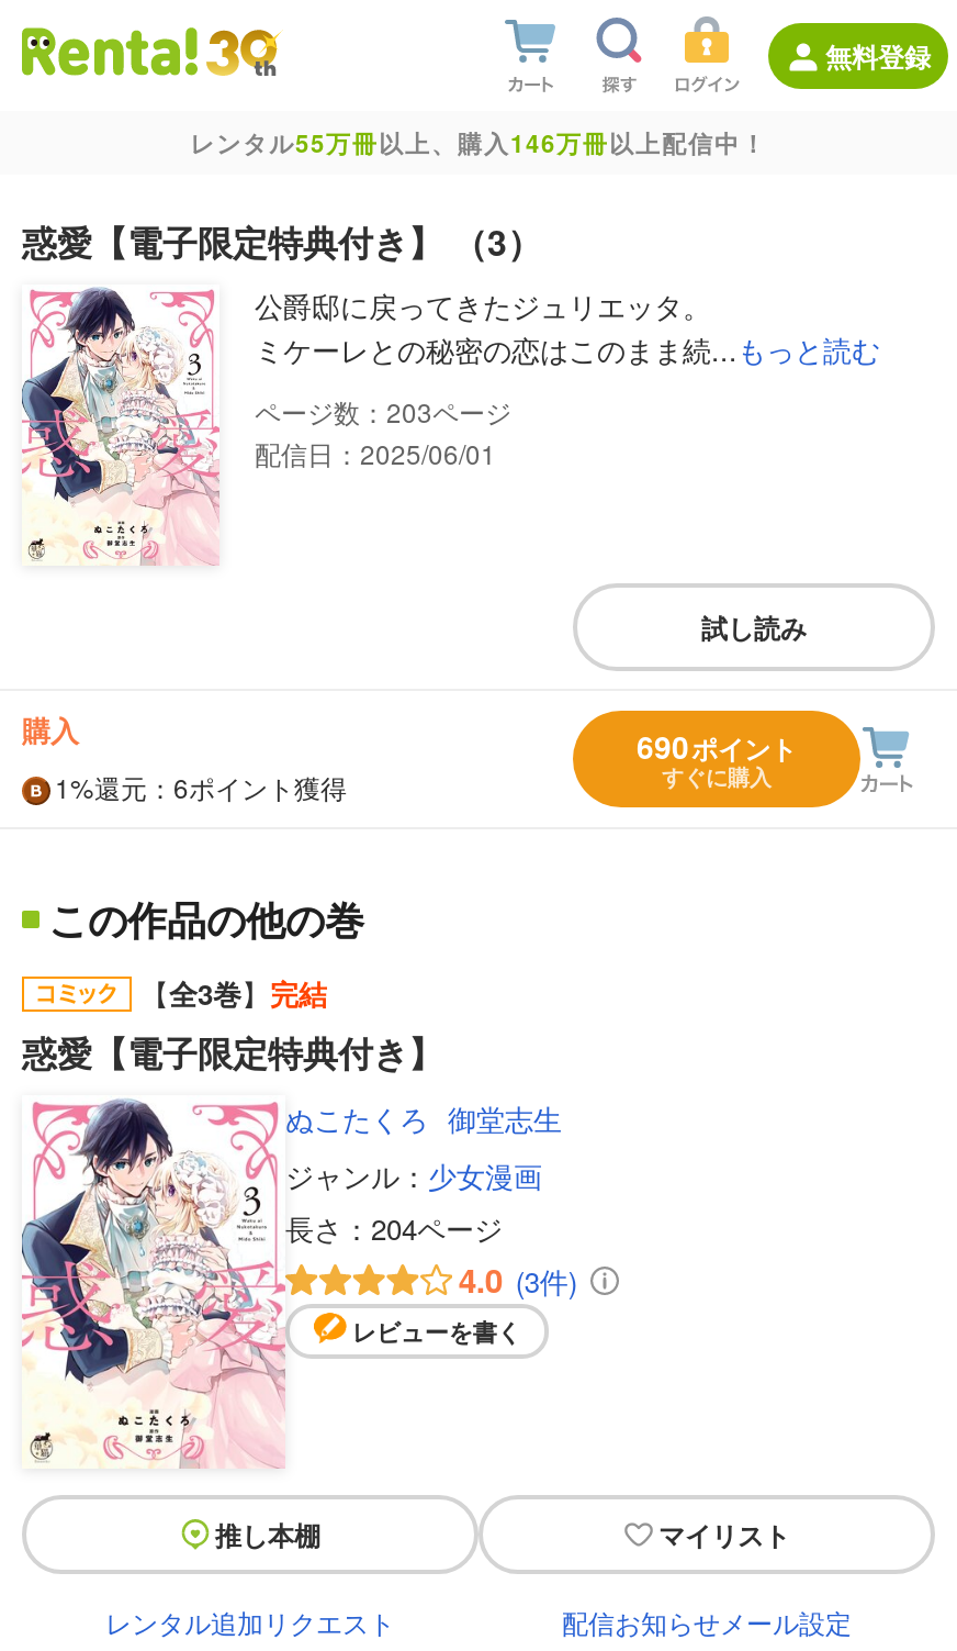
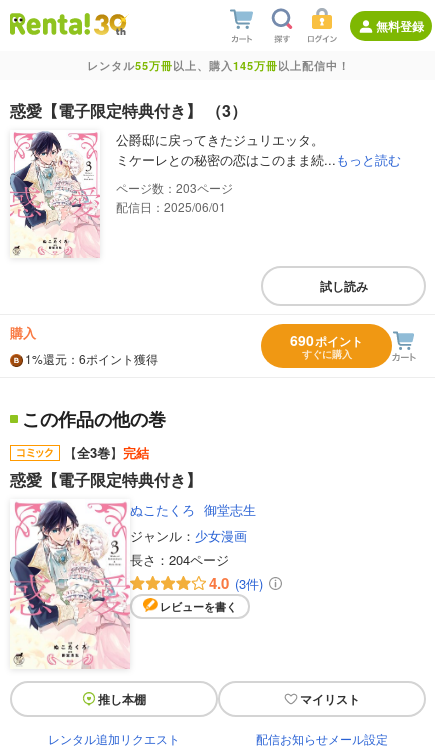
- レンタル55万冊以上、購入146万冊以上配信中！
+ レンタル55万冊以上、購入145万冊以上配信中！
